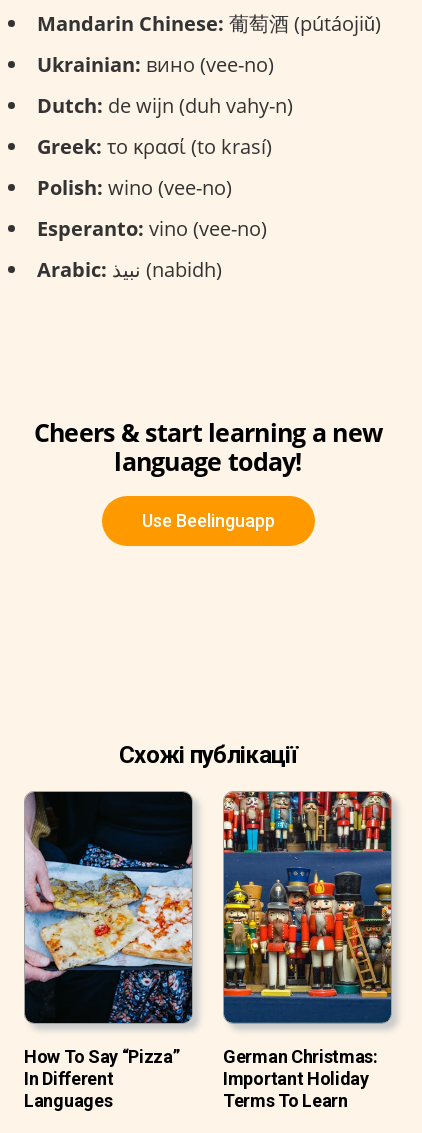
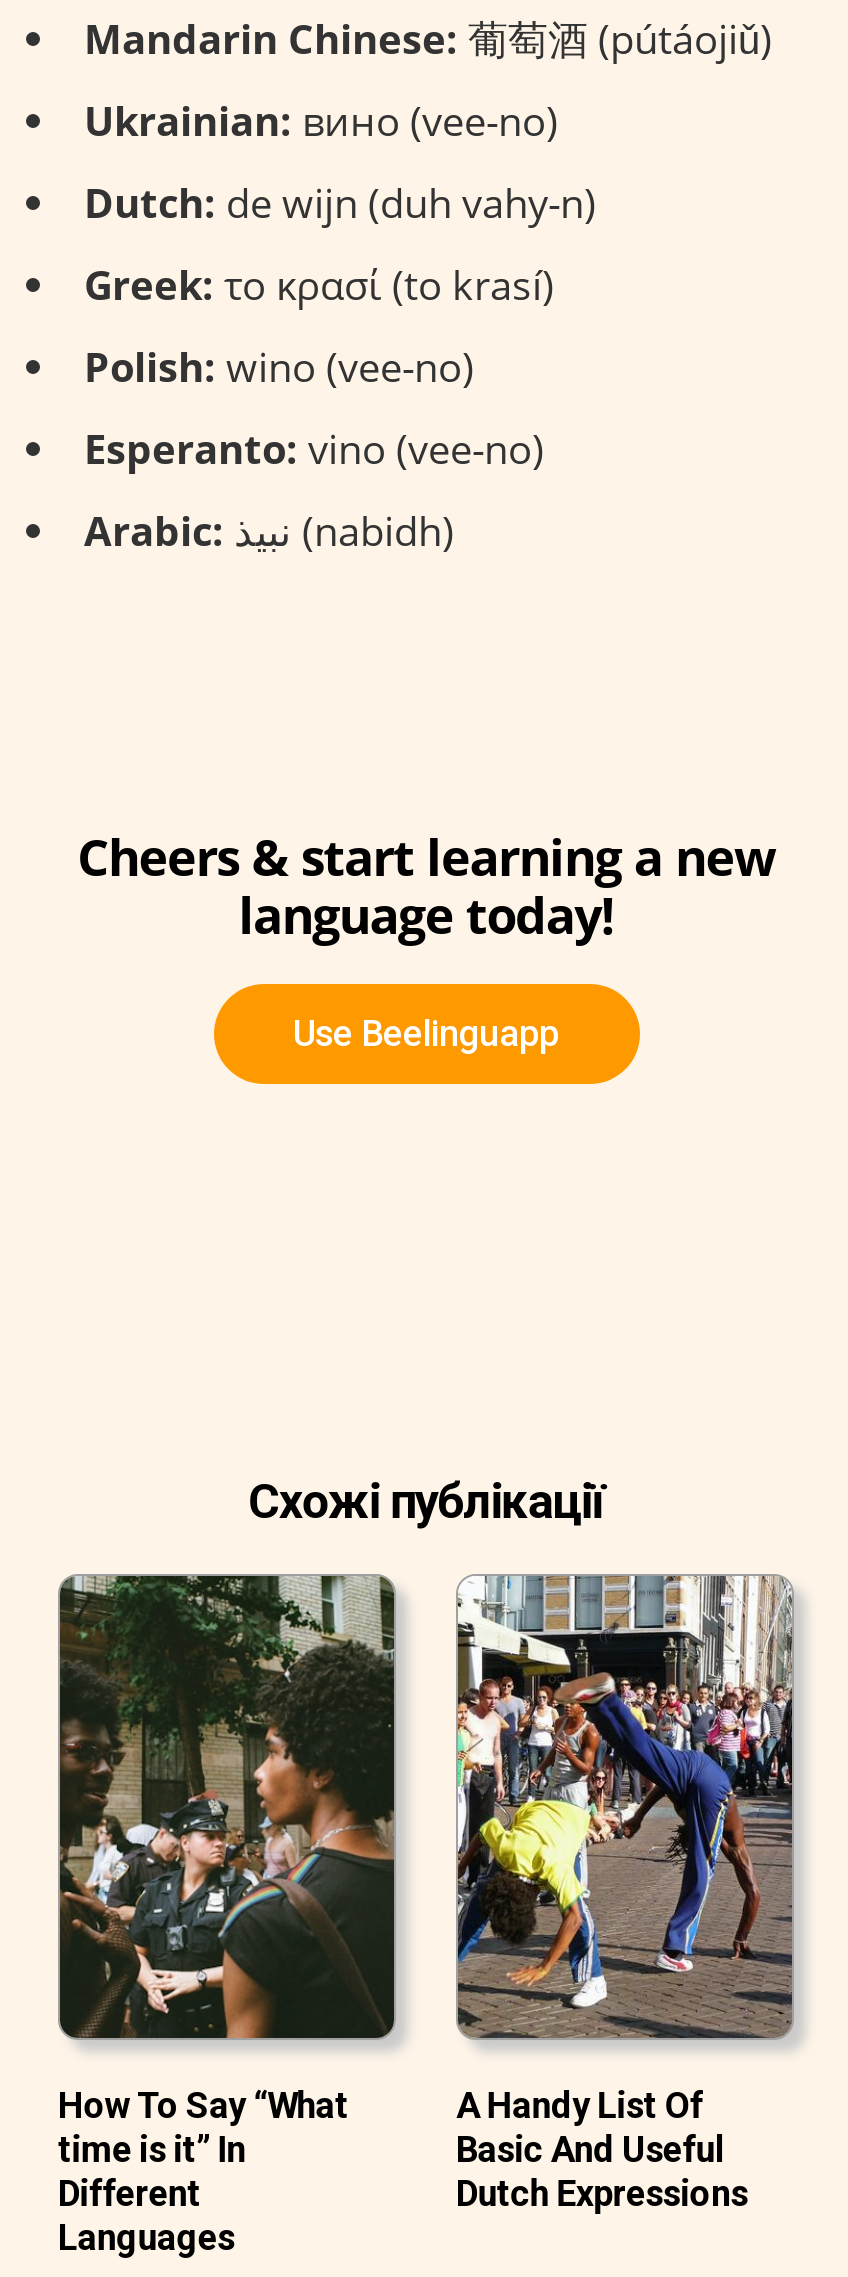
- [image]
- How To Say “Pizza”
- In Different
+ [image]
+ How To Say “What
+ time is it” In
+ Different

- [image]
- German Christmas:
- Important Holiday
- Terms To Learn
+ [image]
+ A Handy List Of
+ Basic And Useful
+ Dutch Expressions
